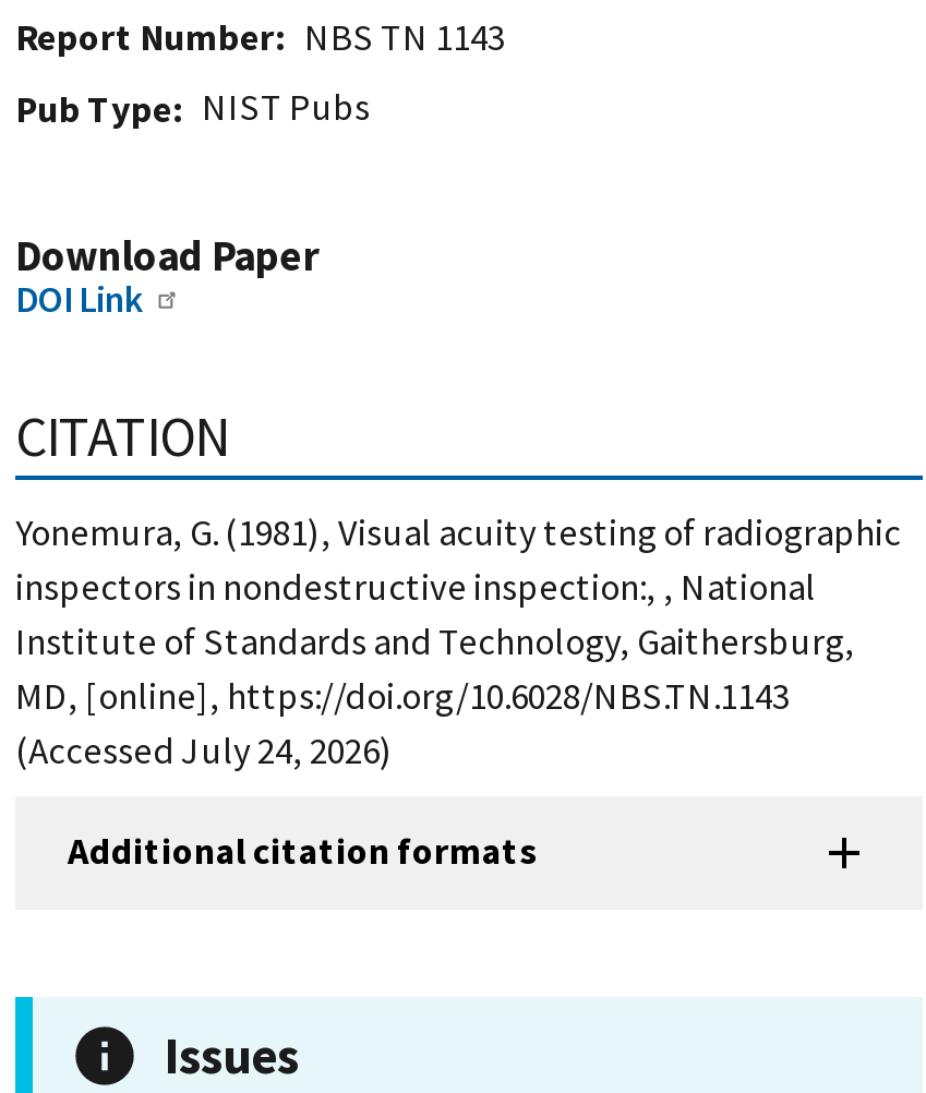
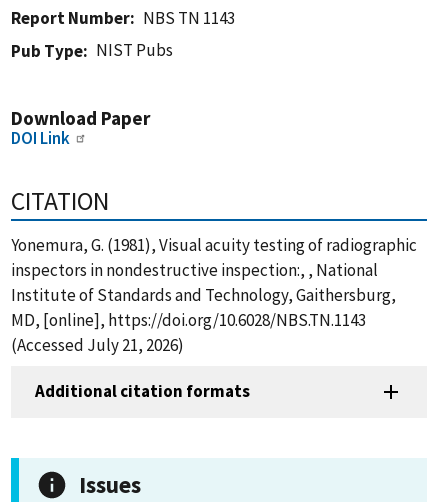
- (Accessed July 24, 2026)
+ (Accessed July 21, 2026)
